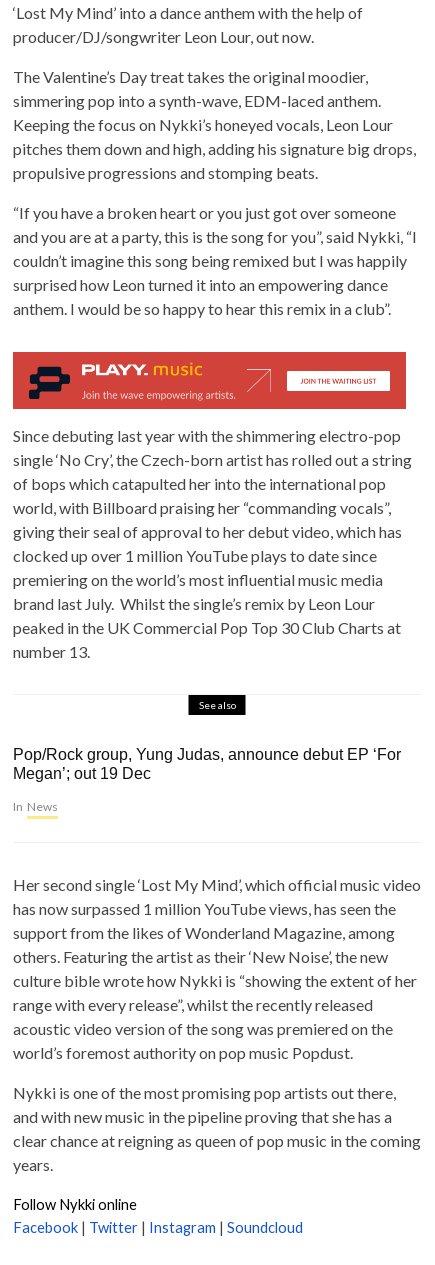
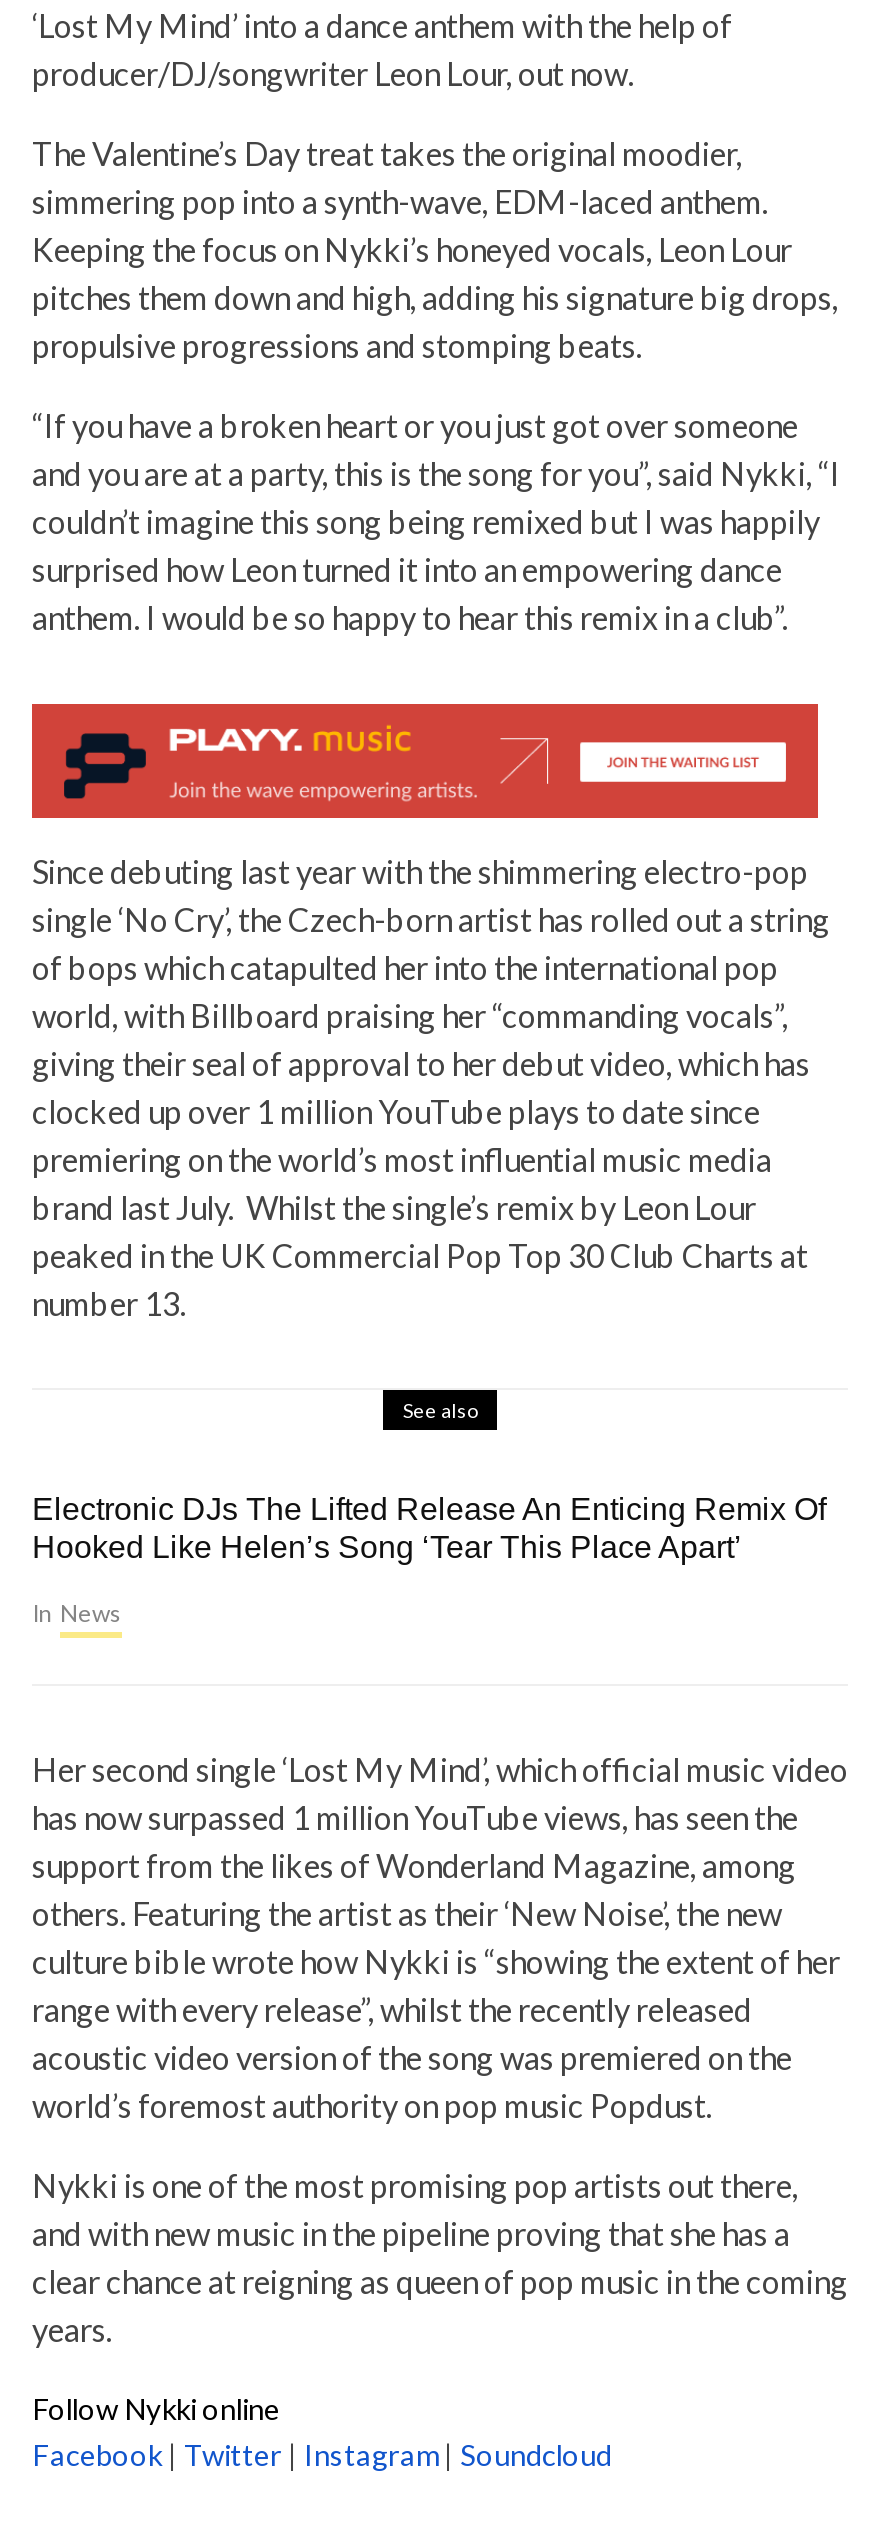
- Pop/Rock group, Yung Judas, announce debut EP ‘For
- Megan’; out 19 Dec
+ Electronic DJs The Lifted Release An Enticing Remix Of
+ Hooked Like Helen’s Song ‘Tear This Place Apart’
